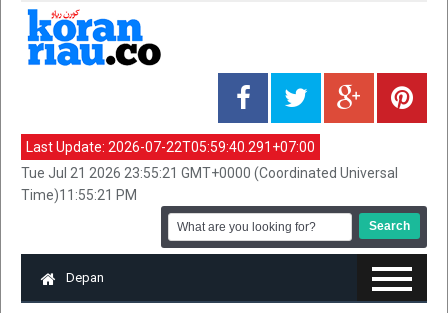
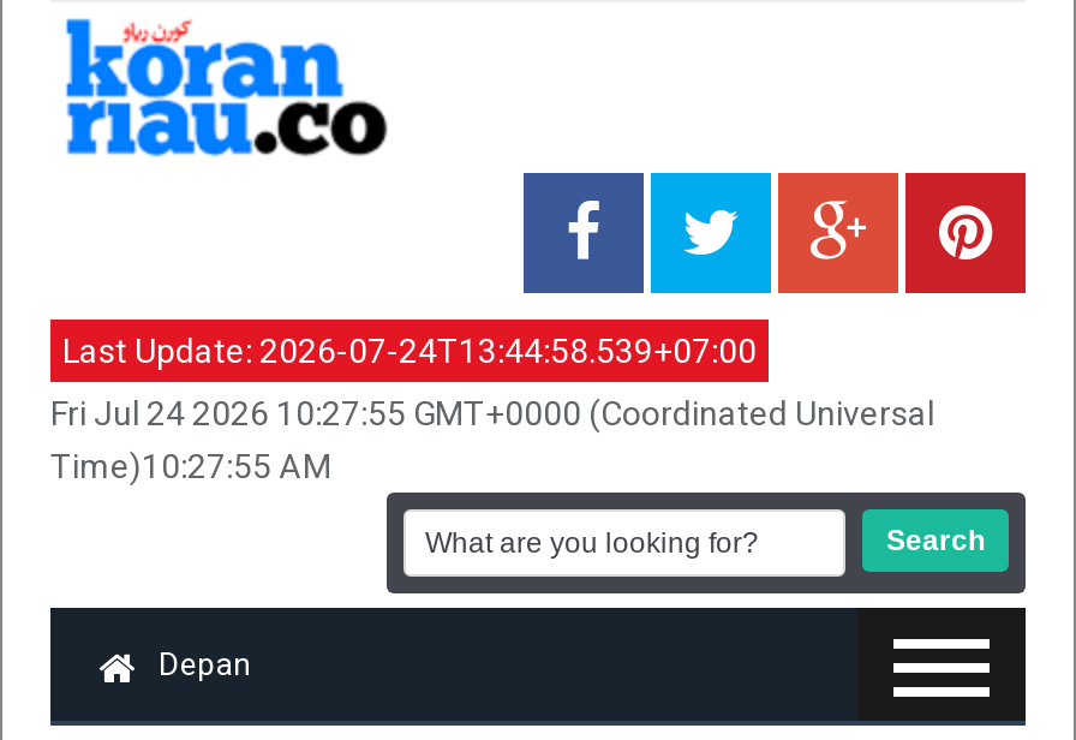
- Last Update: 2026-07-22T05:59:40.291+07:00
+ Last Update: 2026-07-24T13:44:58.539+07:00

- Tue Jul 21 2026 23:55:21 GMT+0000 (Coordinated Universal
- Time)11:55:21 PM
+ Fri Jul 24 2026 10:27:55 GMT+0000 (Coordinated Universal
+ Time)10:27:55 AM
